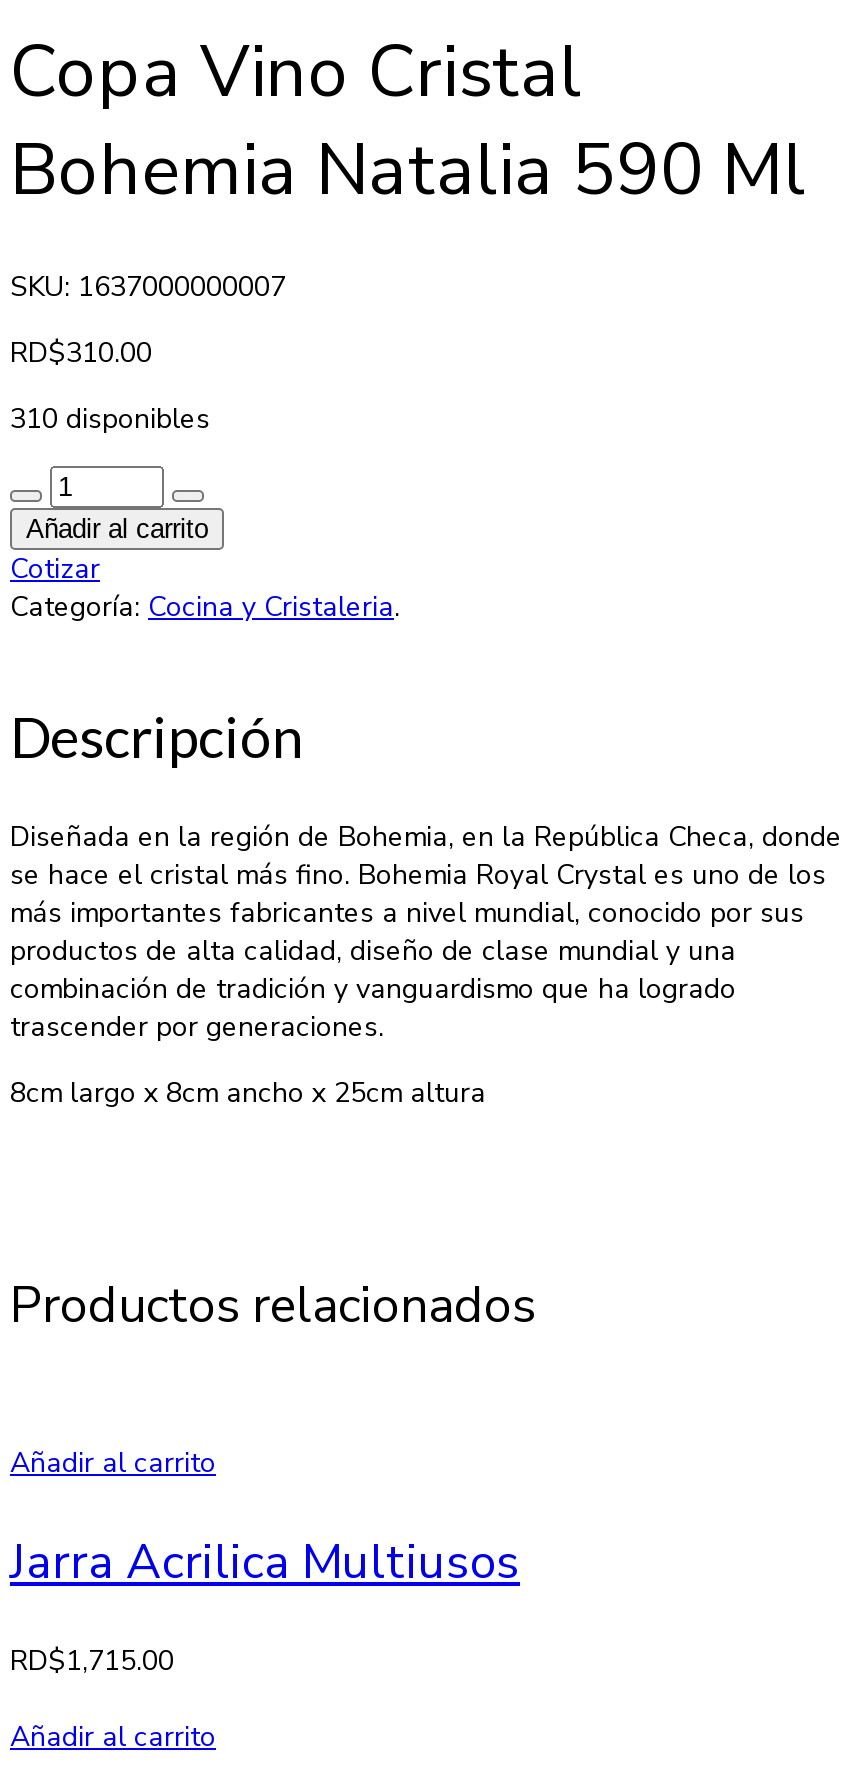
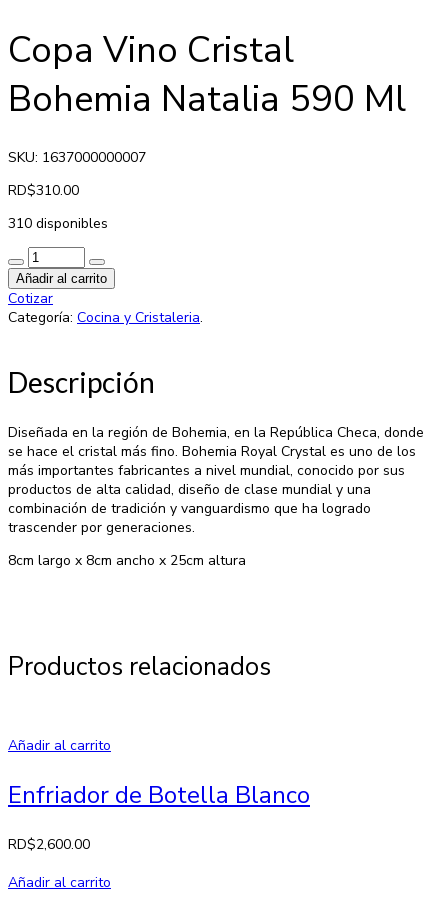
- Jarra Acrilica Multiusos
+ Enfriador de Botella Blanco

- RD$1,715.00
+ RD$2,600.00
